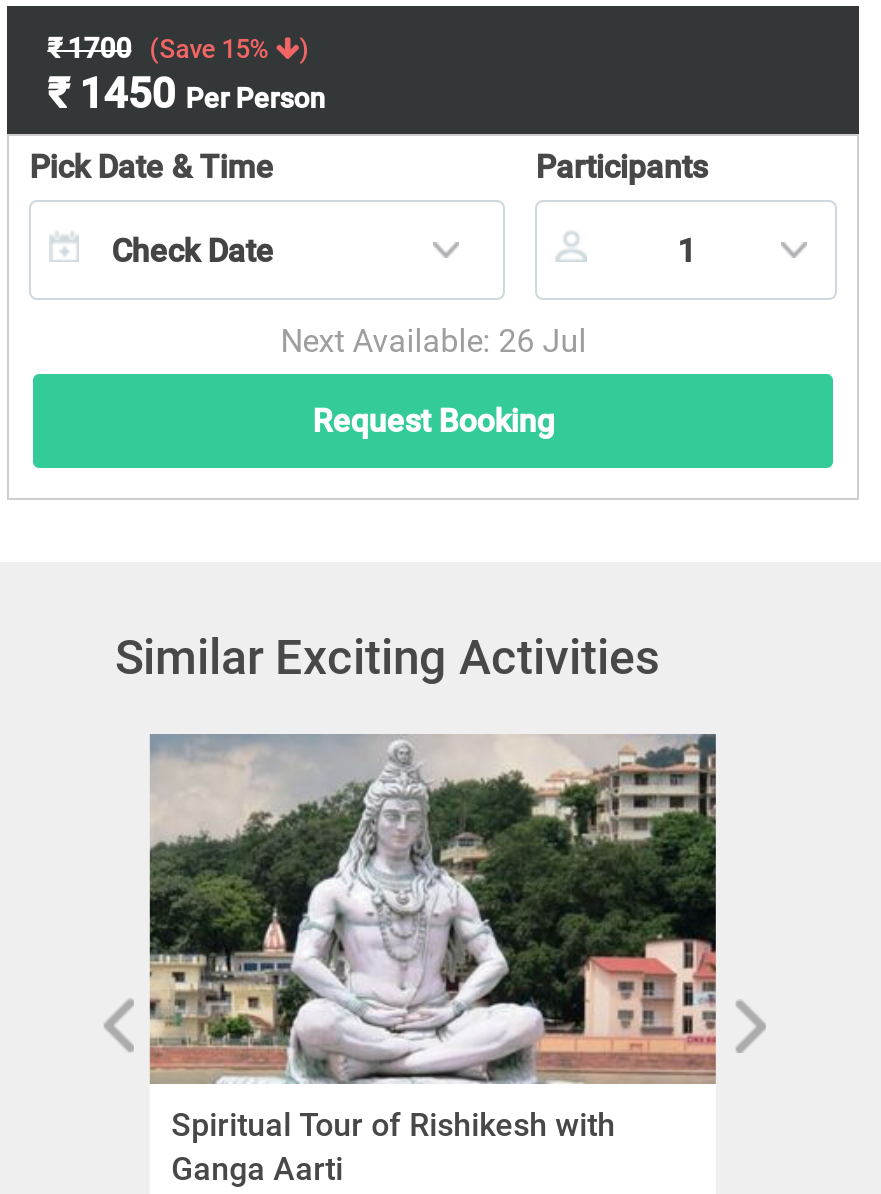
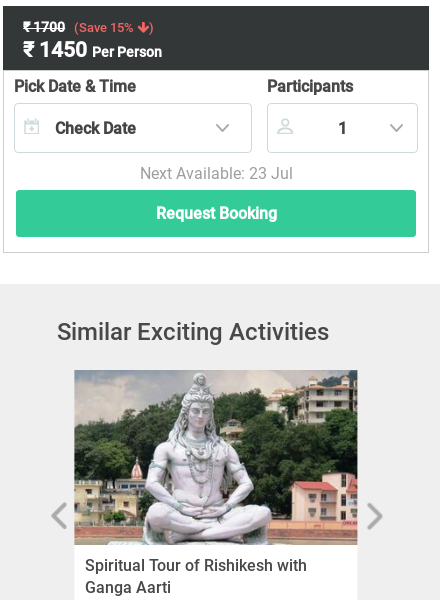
- Next Available: 26 Jul
+ Next Available: 23 Jul
